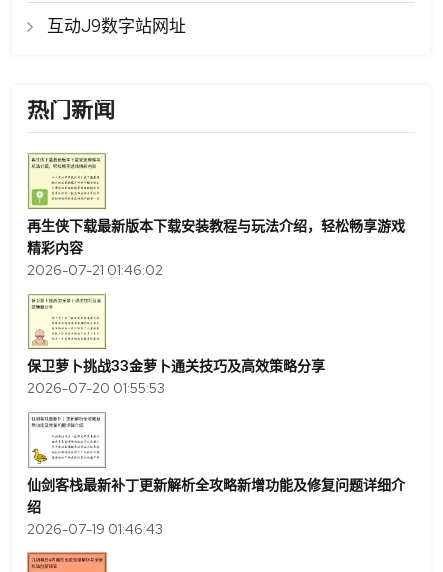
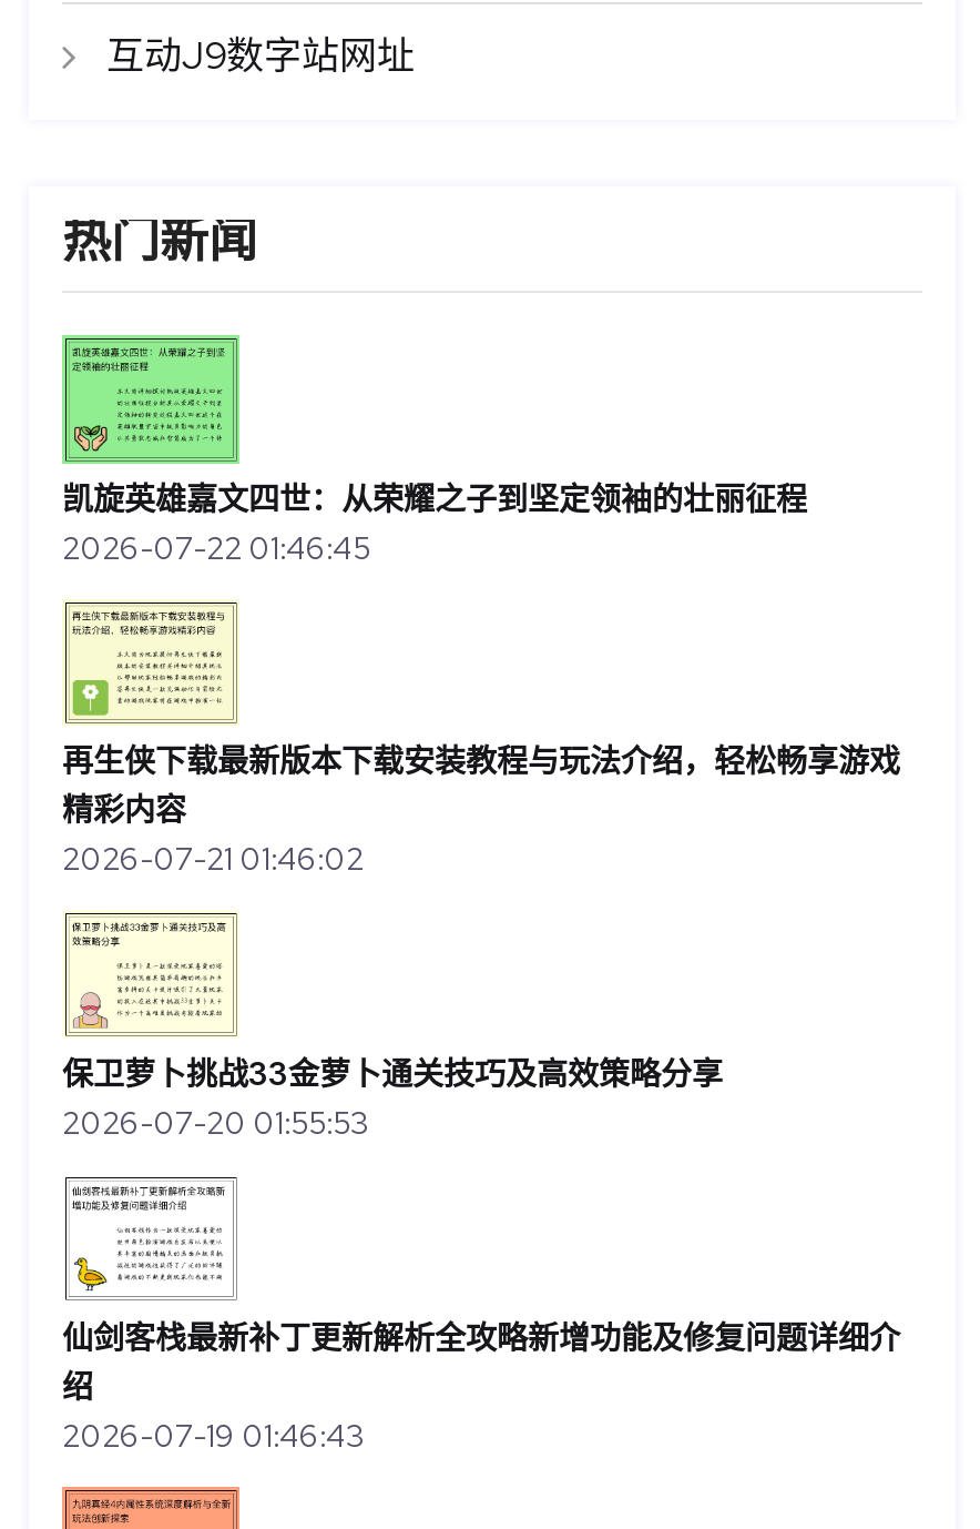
+ [image]
+ 凯旋英雄嘉文四世：从荣耀之子到坚定领袖的壮丽征程
+ 2026-07-22 01:46:45
